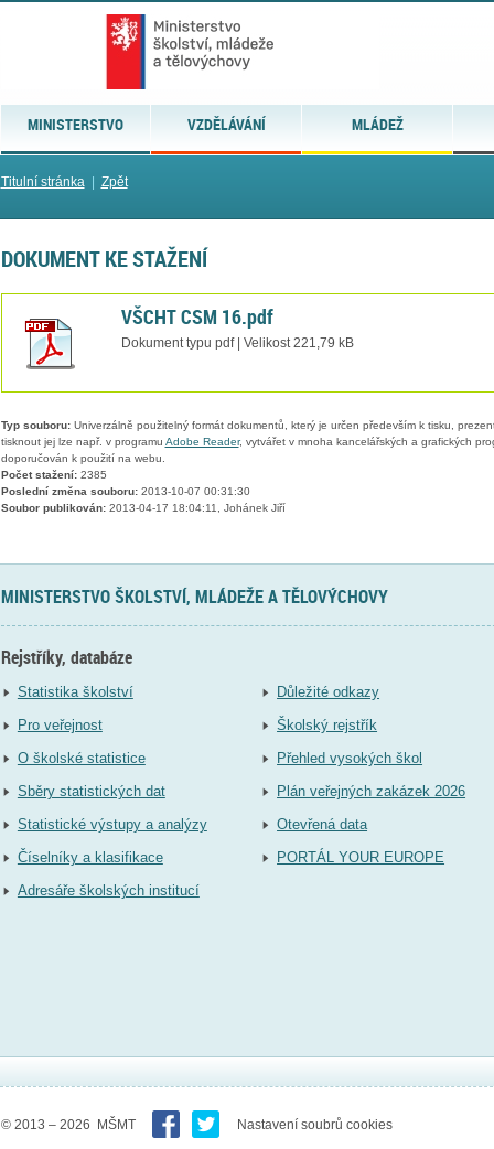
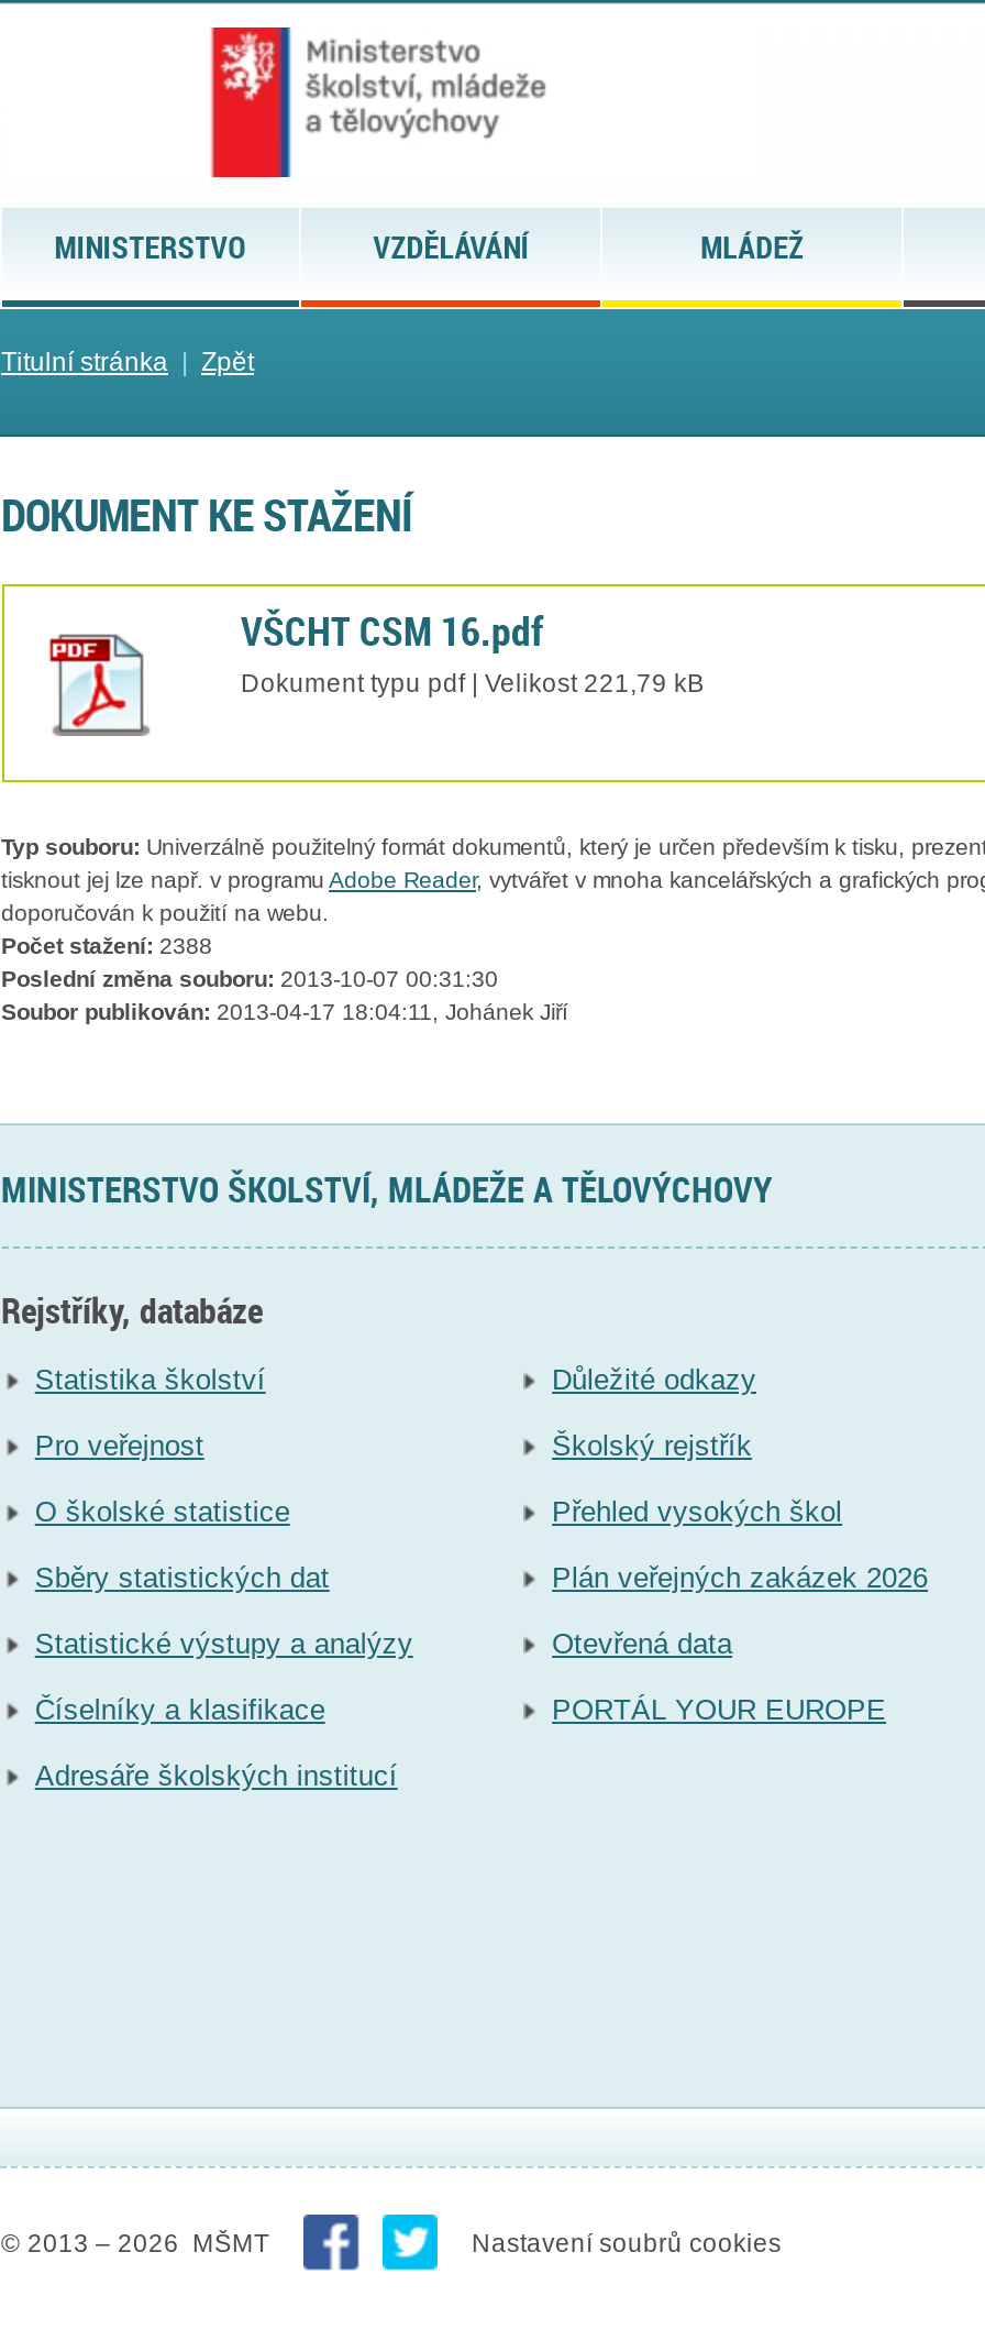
- Počet stažení: 2385
+ Počet stažení: 2388
